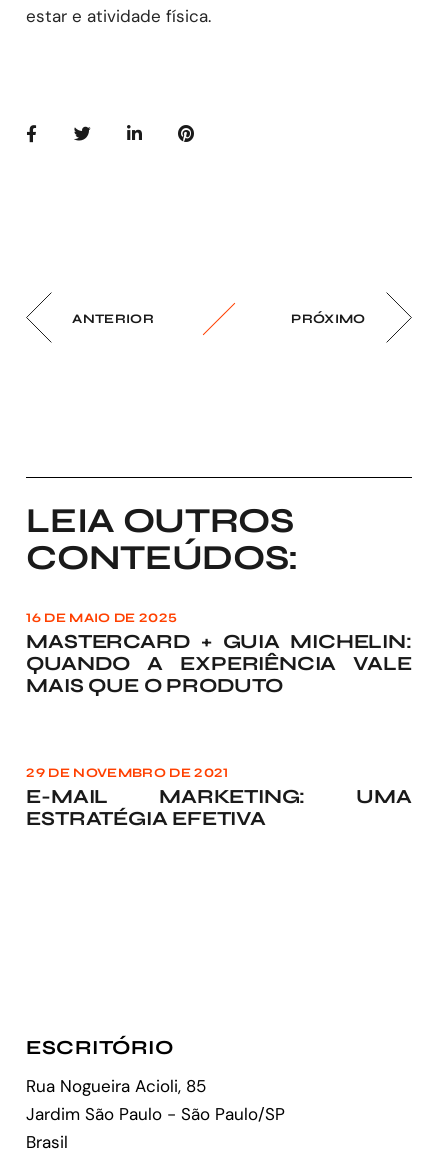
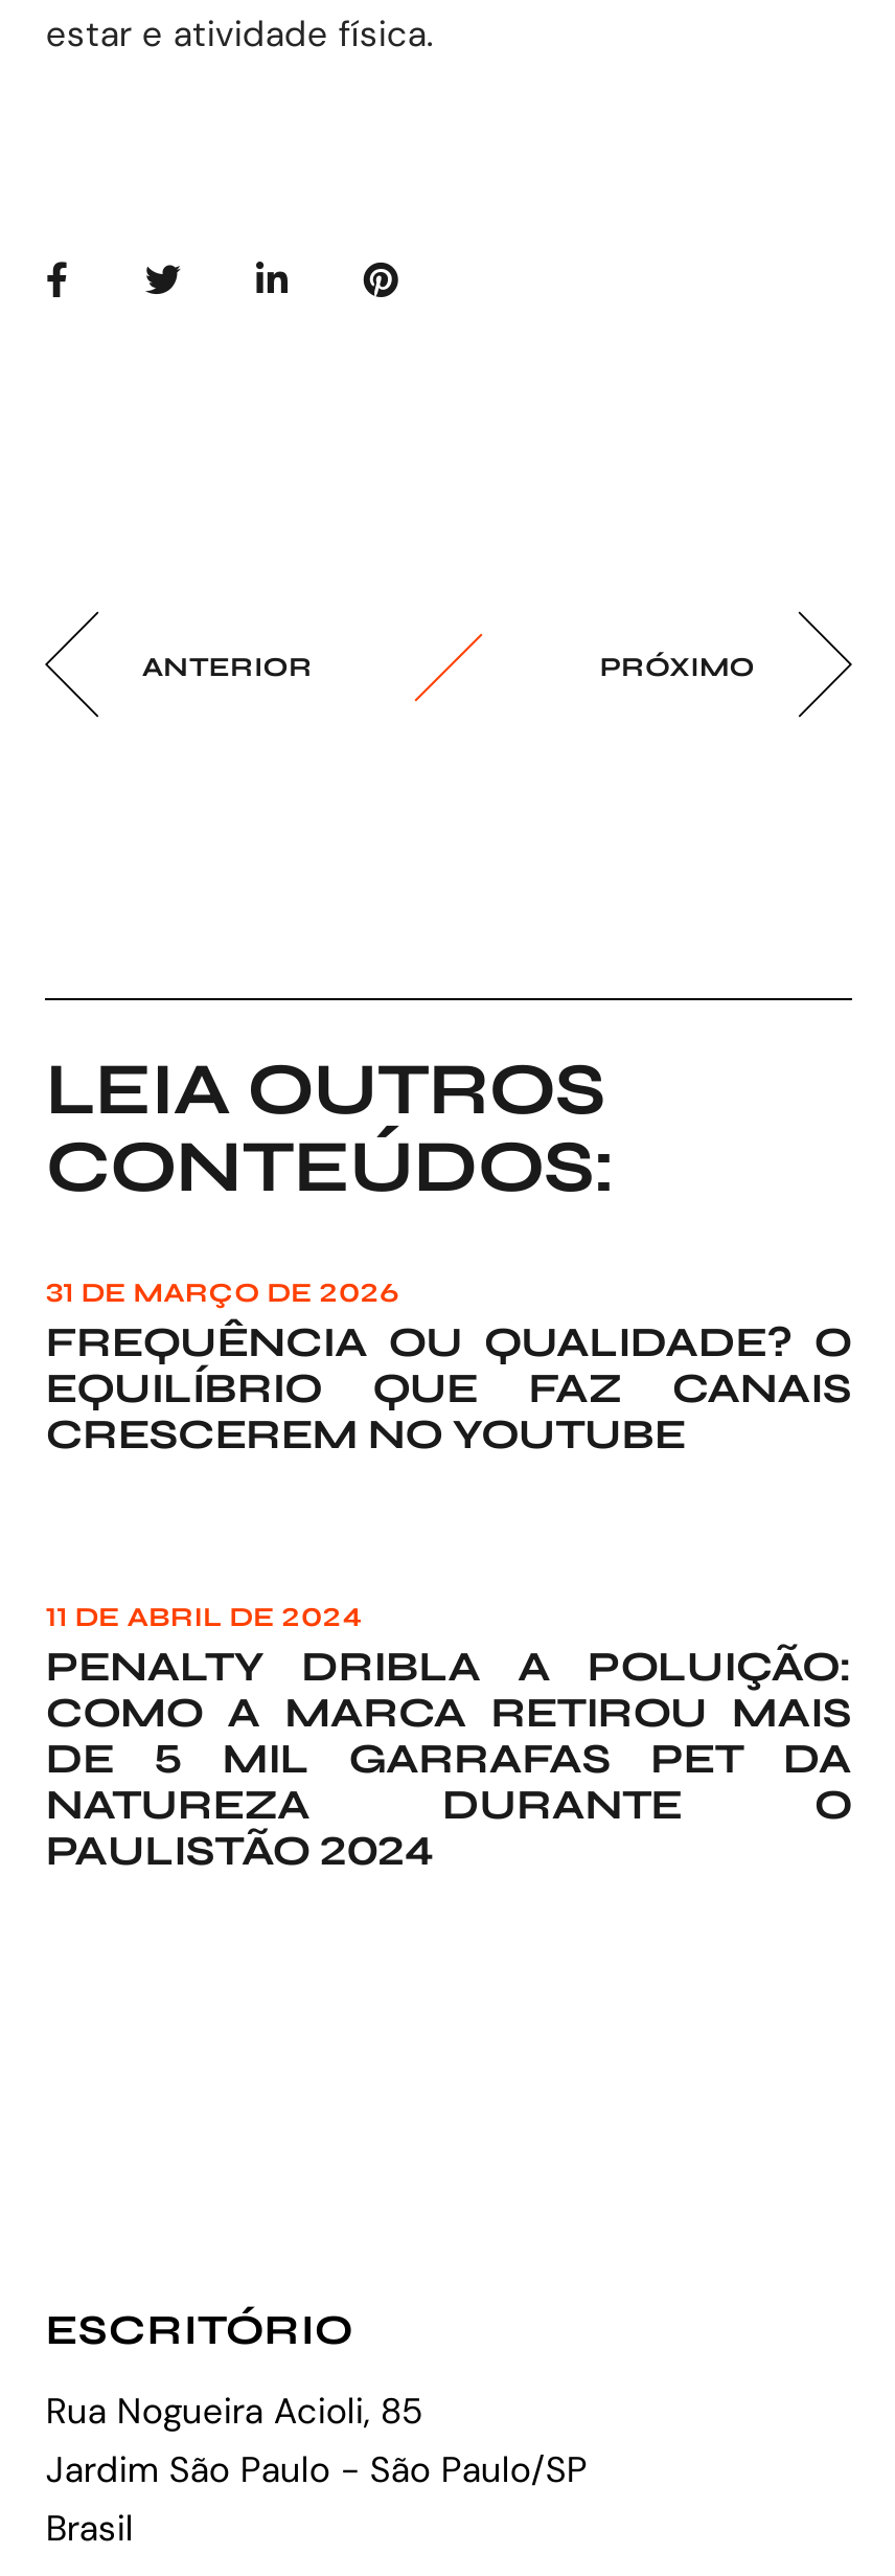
- 16 DE MAIO DE 2025
- MASTERCARD + GUIA MICHELIN:
- QUANDO A EXPERIÊNCIA VALE
- MAIS QUE O PRODUTO
+ 31 DE MARÇO DE 2026
+ FREQUÊNCIA OU QUALIDADE? O
+ EQUILÍBRIO QUE FAZ CANAIS
+ CRESCEREM NO YOUTUBE

- 29 DE NOVEMBRO DE 2021
- E-MAIL MARKETING: UMA
- ESTRATÉGIA EFETIVA
+ 11 DE ABRIL DE 2024
+ PENALTY DRIBLA A POLUIÇÃO:
+ COMO A MARCA RETIROU MAIS
+ DE 5 MIL GARRAFAS PET DA
+ NATUREZA DURANTE O
+ PAULISTÃO 2024
